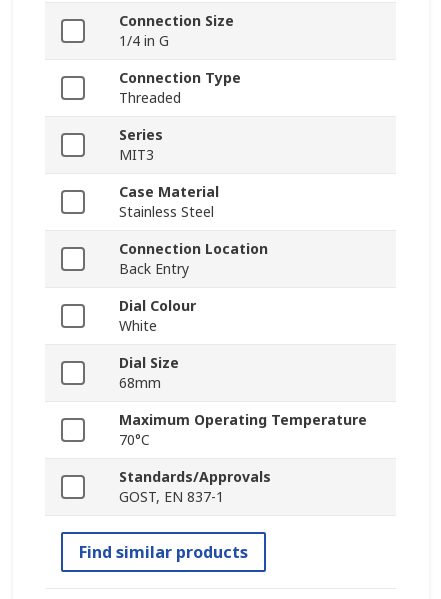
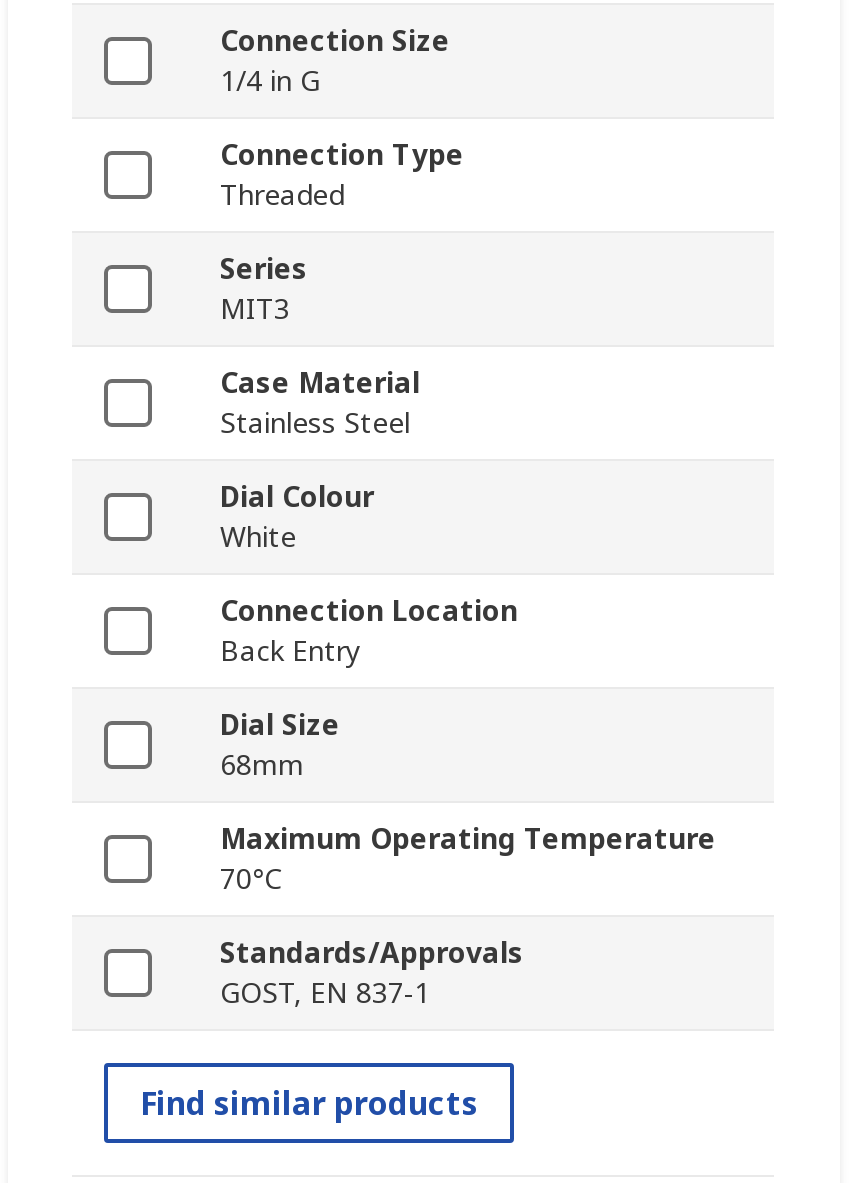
moved down: Connection Location | Back Entry

moved up: Dial Colour | White
